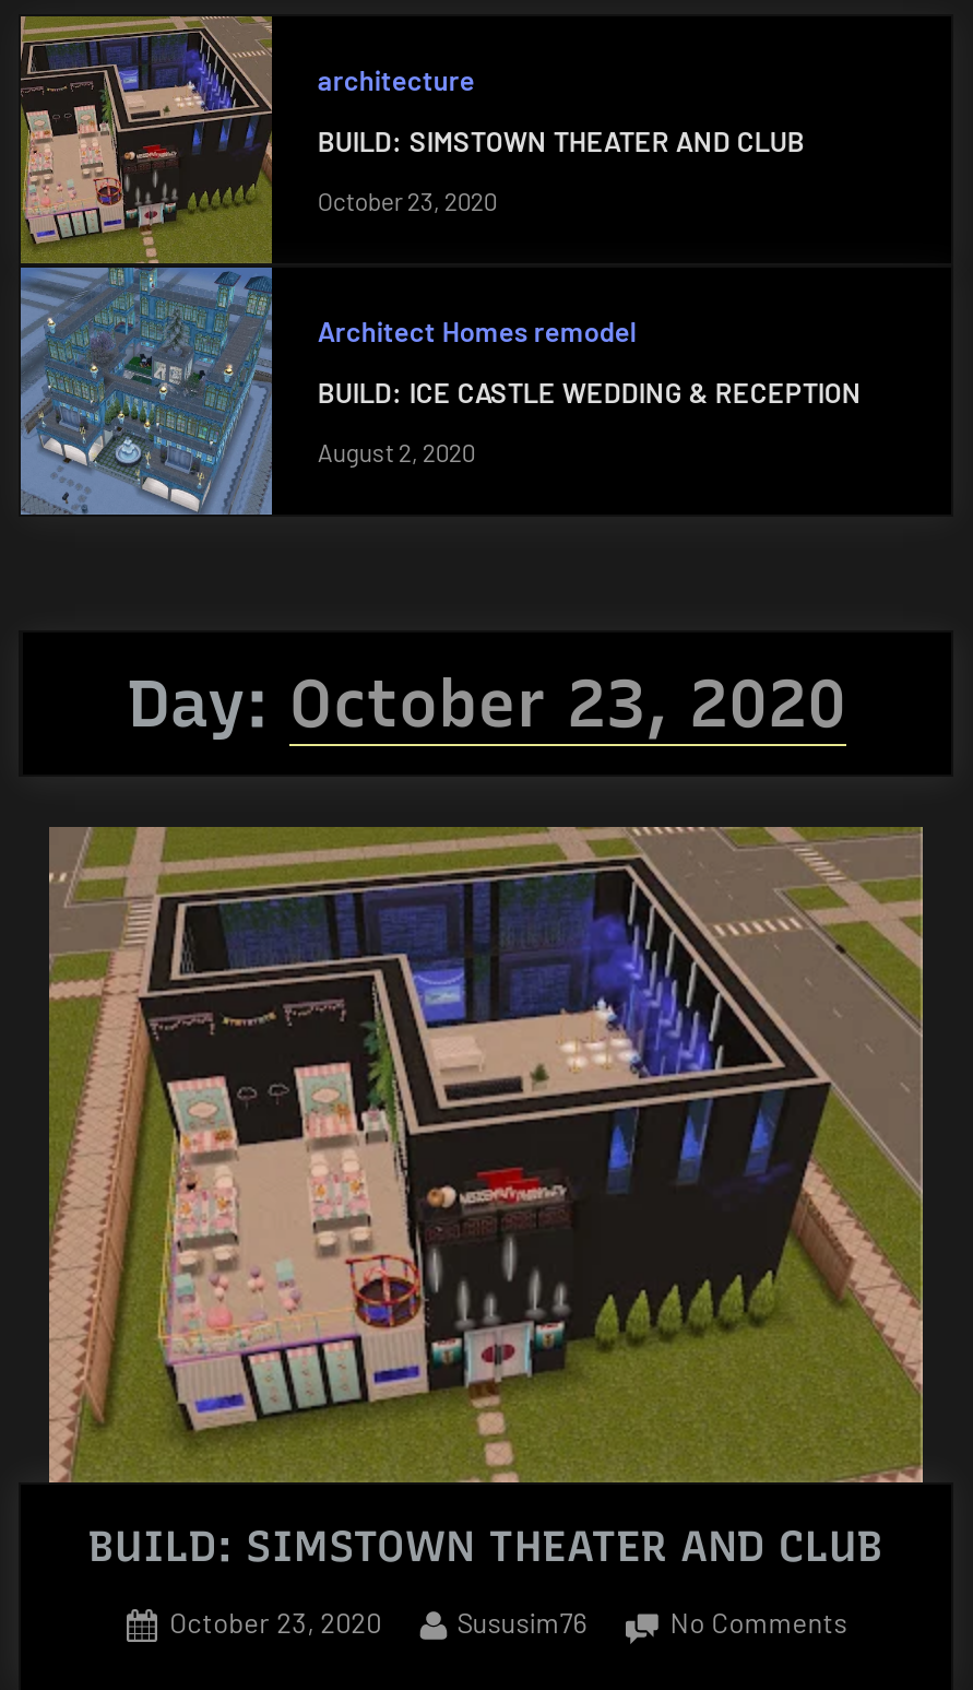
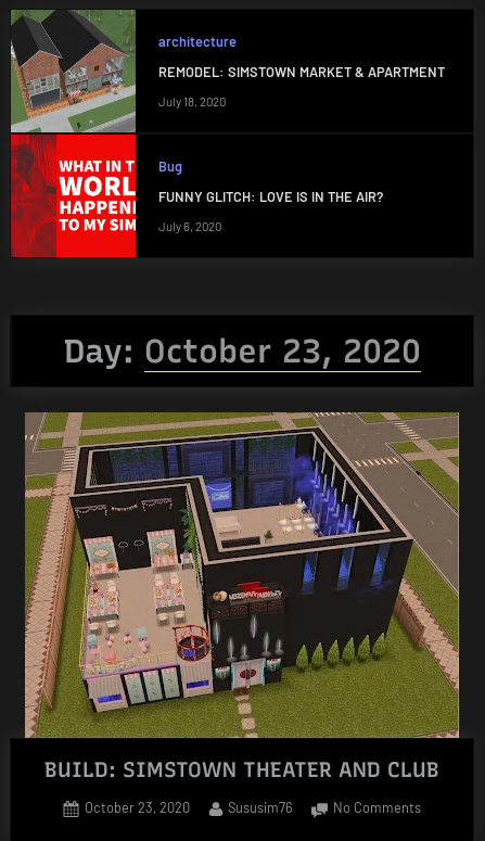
- [image]
- BUILD: SIMSTOWN THEATER AND CLUB
+ [image]
+ REMODEL: SIMSTOWN MARKET & APARTMENT

- October 23, 2020
+ July 18, 2020

- Architect Homes remodel
+ Bug

- BUILD: ICE CASTLE WEDDING & RECEPTION
+ FUNNY GLITCH: LOVE IS IN THE AIR?

- August 2, 2020
+ July 6, 2020
